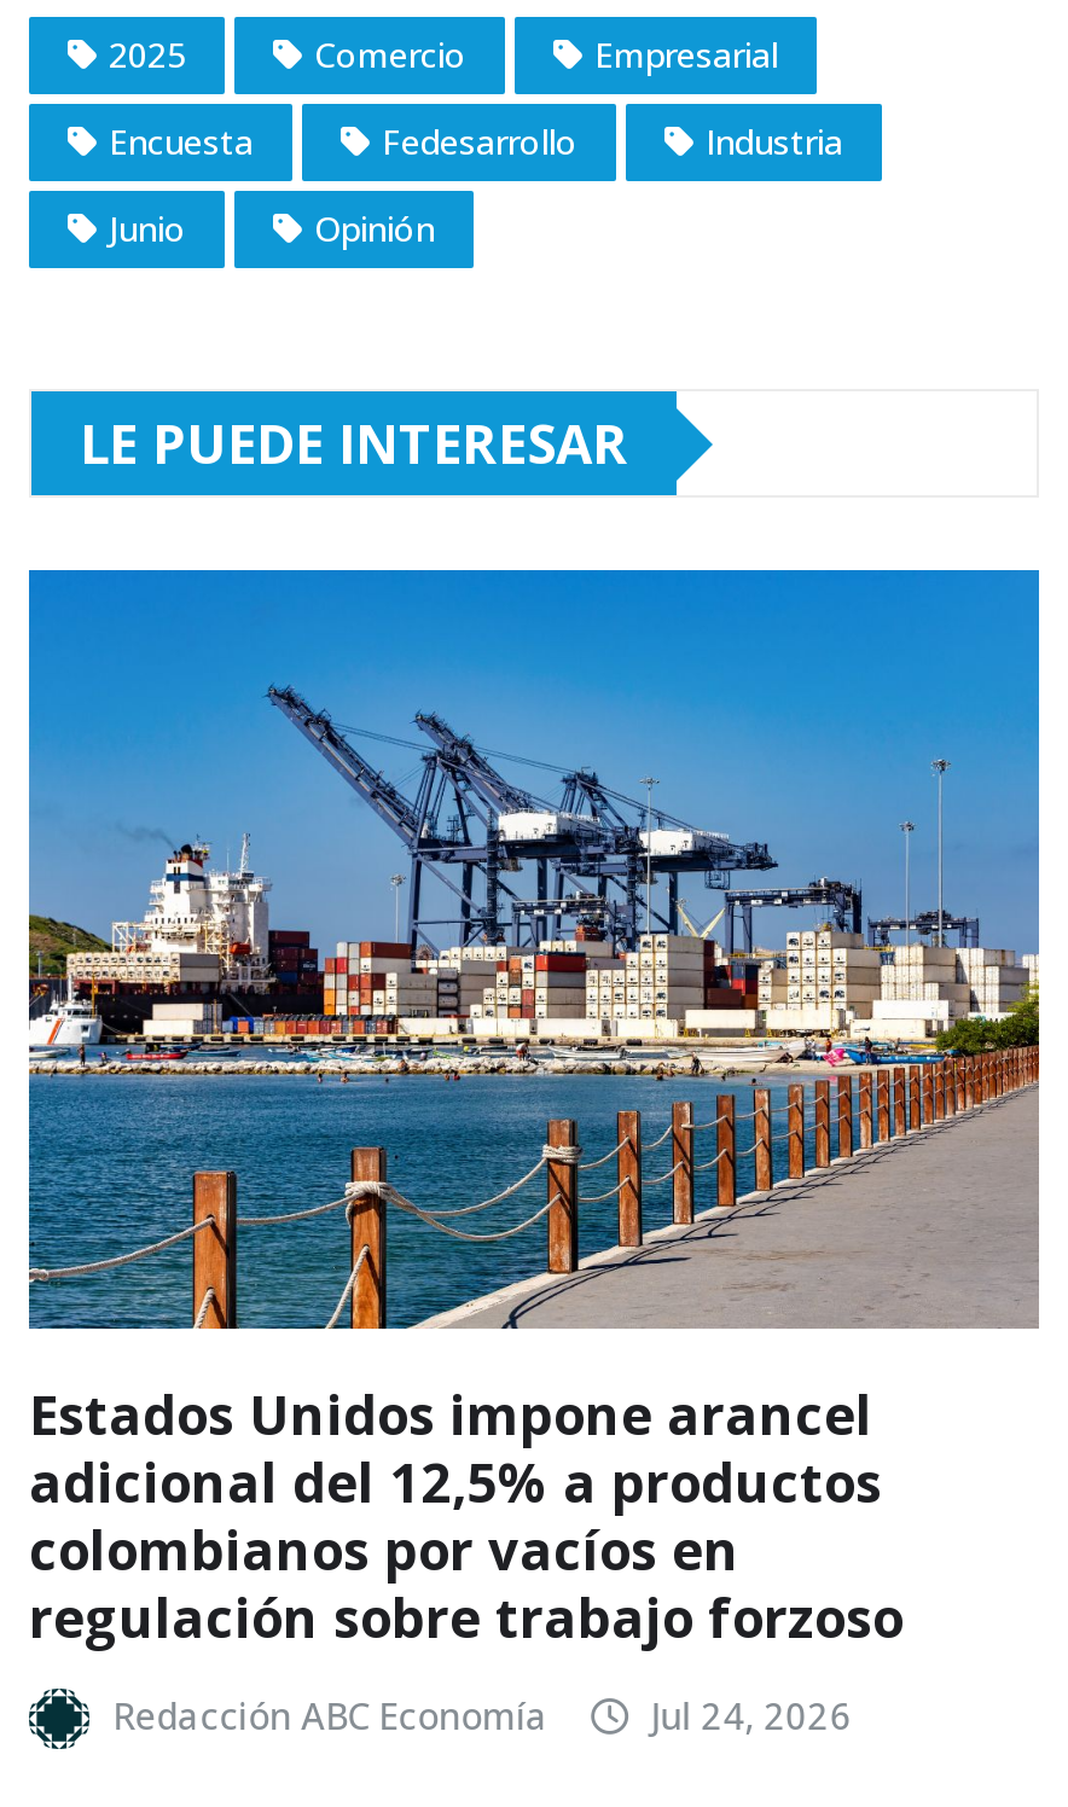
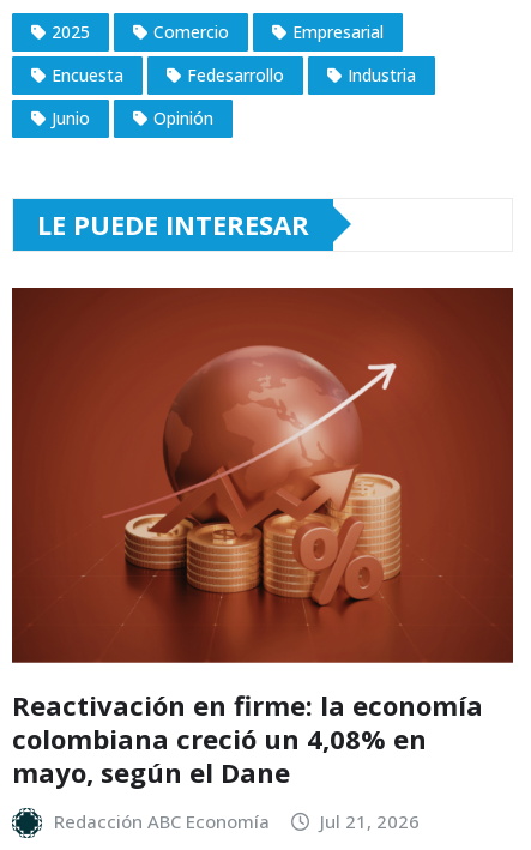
- [image]
- Estados Unidos impone arancel
- adicional del 12,5% a productos
- colombianos por vacíos en
- regulación sobre trabajo forzoso
+ [image]
+ Reactivación en firme: la economía
+ colombiana creció un 4,08% en
+ mayo, según el Dane

- Jul 24, 2026
+ Jul 21, 2026
